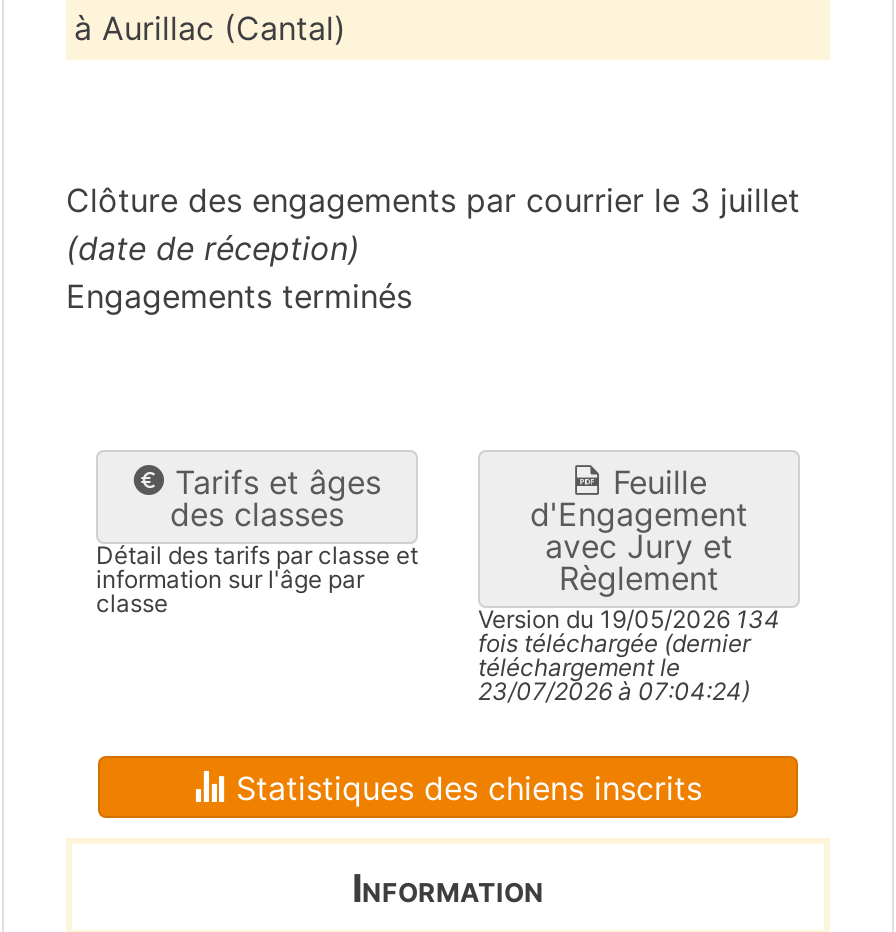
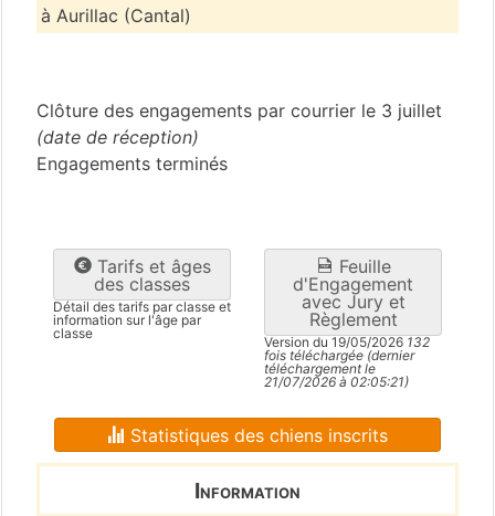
- Version du 19/05/2026 134
+ Version du 19/05/2026 132

- 23/07/2026 à 07:04:24)
+ 21/07/2026 à 02:05:21)
